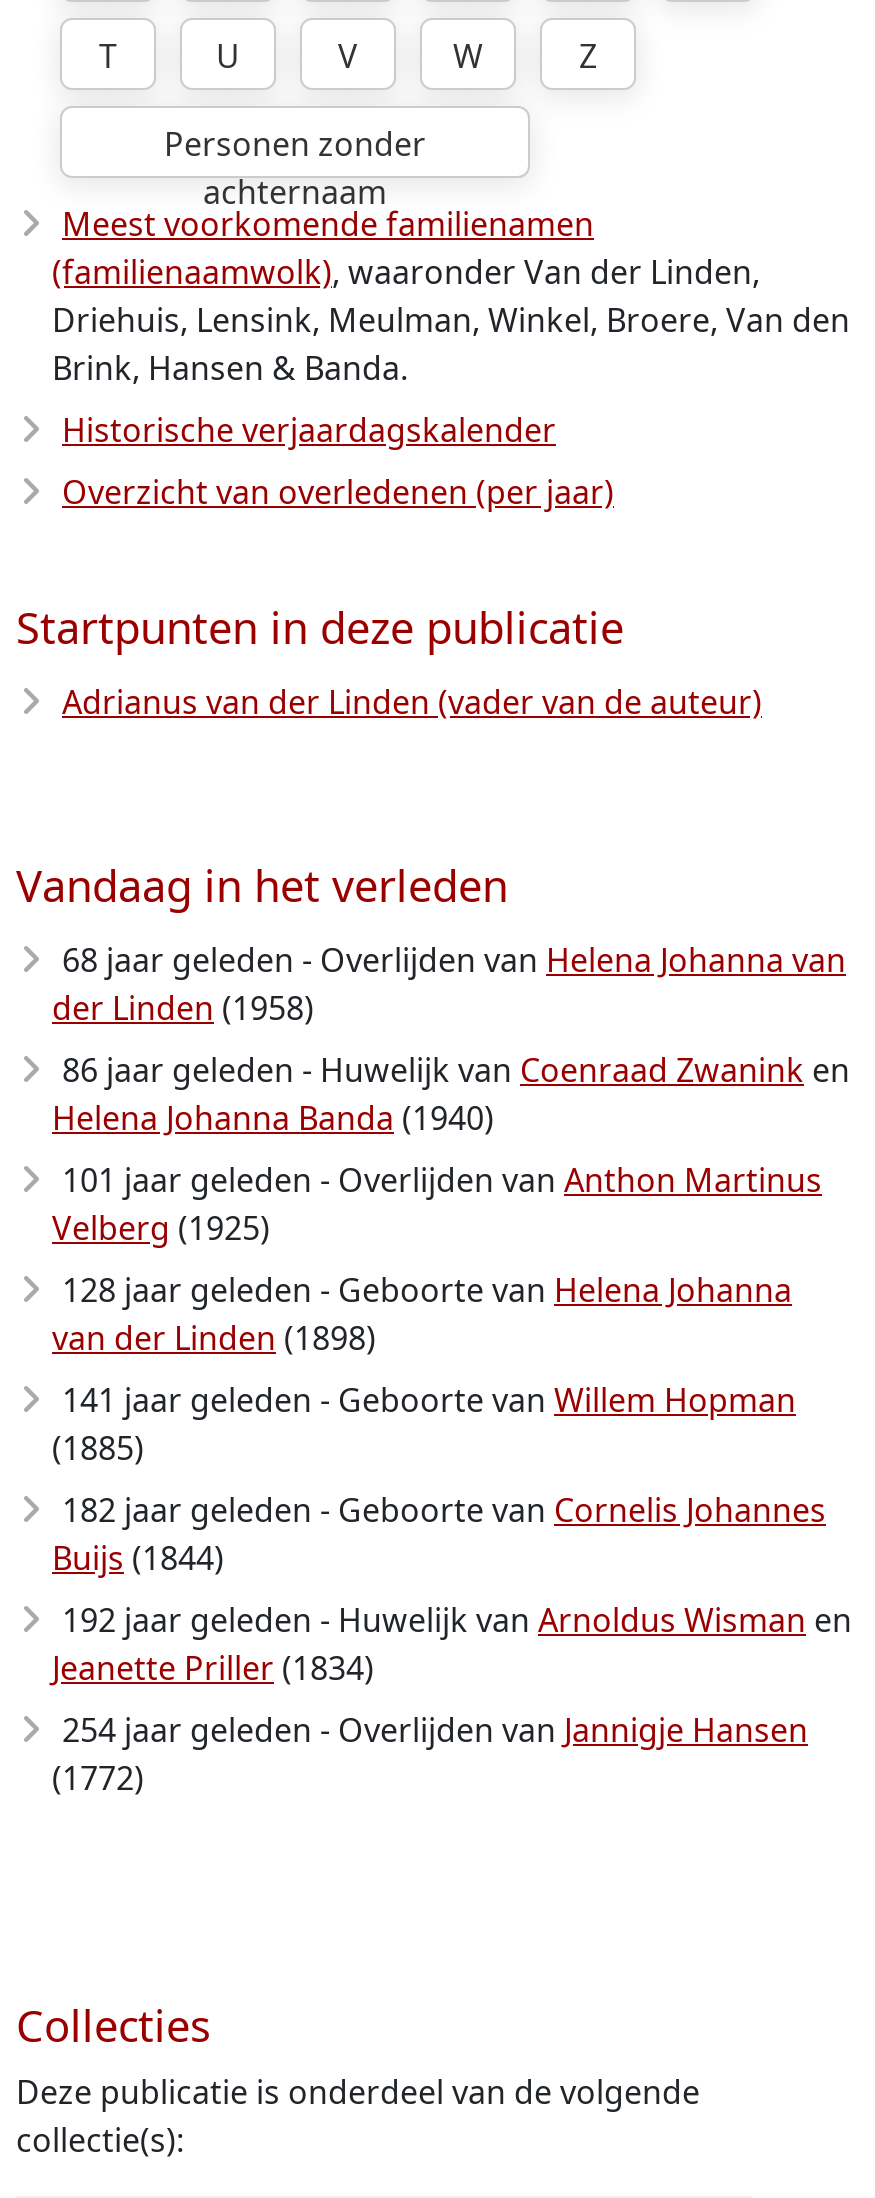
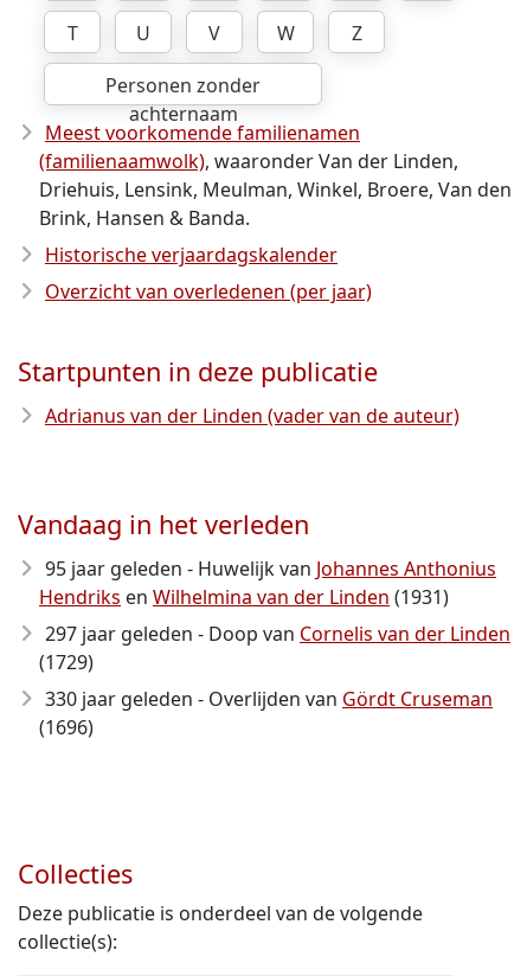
- 68 jaar geleden - Overlijden van Helena Johanna van
- der Linden (1958)
- 86 jaar geleden - Huwelijk van Coenraad Zwanink en
- Helena Johanna Banda (1940)
- 101 jaar geleden - Overlijden van Anthon Martinus
- Velberg (1925)
- 128 jaar geleden - Geboorte van Helena Johanna
- van der Linden (1898)
- 141 jaar geleden - Geboorte van Willem Hopman
- (1885)
- 182 jaar geleden - Geboorte van Cornelis Johannes
- Buijs (1844)
- 192 jaar geleden - Huwelijk van Arnoldus Wisman en
- Jeanette Priller (1834)
- 254 jaar geleden - Overlijden van Jannigje Hansen
- (1772)
+ 95 jaar geleden - Huwelijk van Johannes Anthonius
+ Hendriks en Wilhelmina van der Linden (1931)
+ 297 jaar geleden - Doop van Cornelis van der Linden
+ (1729)
+ 330 jaar geleden - Overlijden van Gördt Cruseman
+ (1696)
